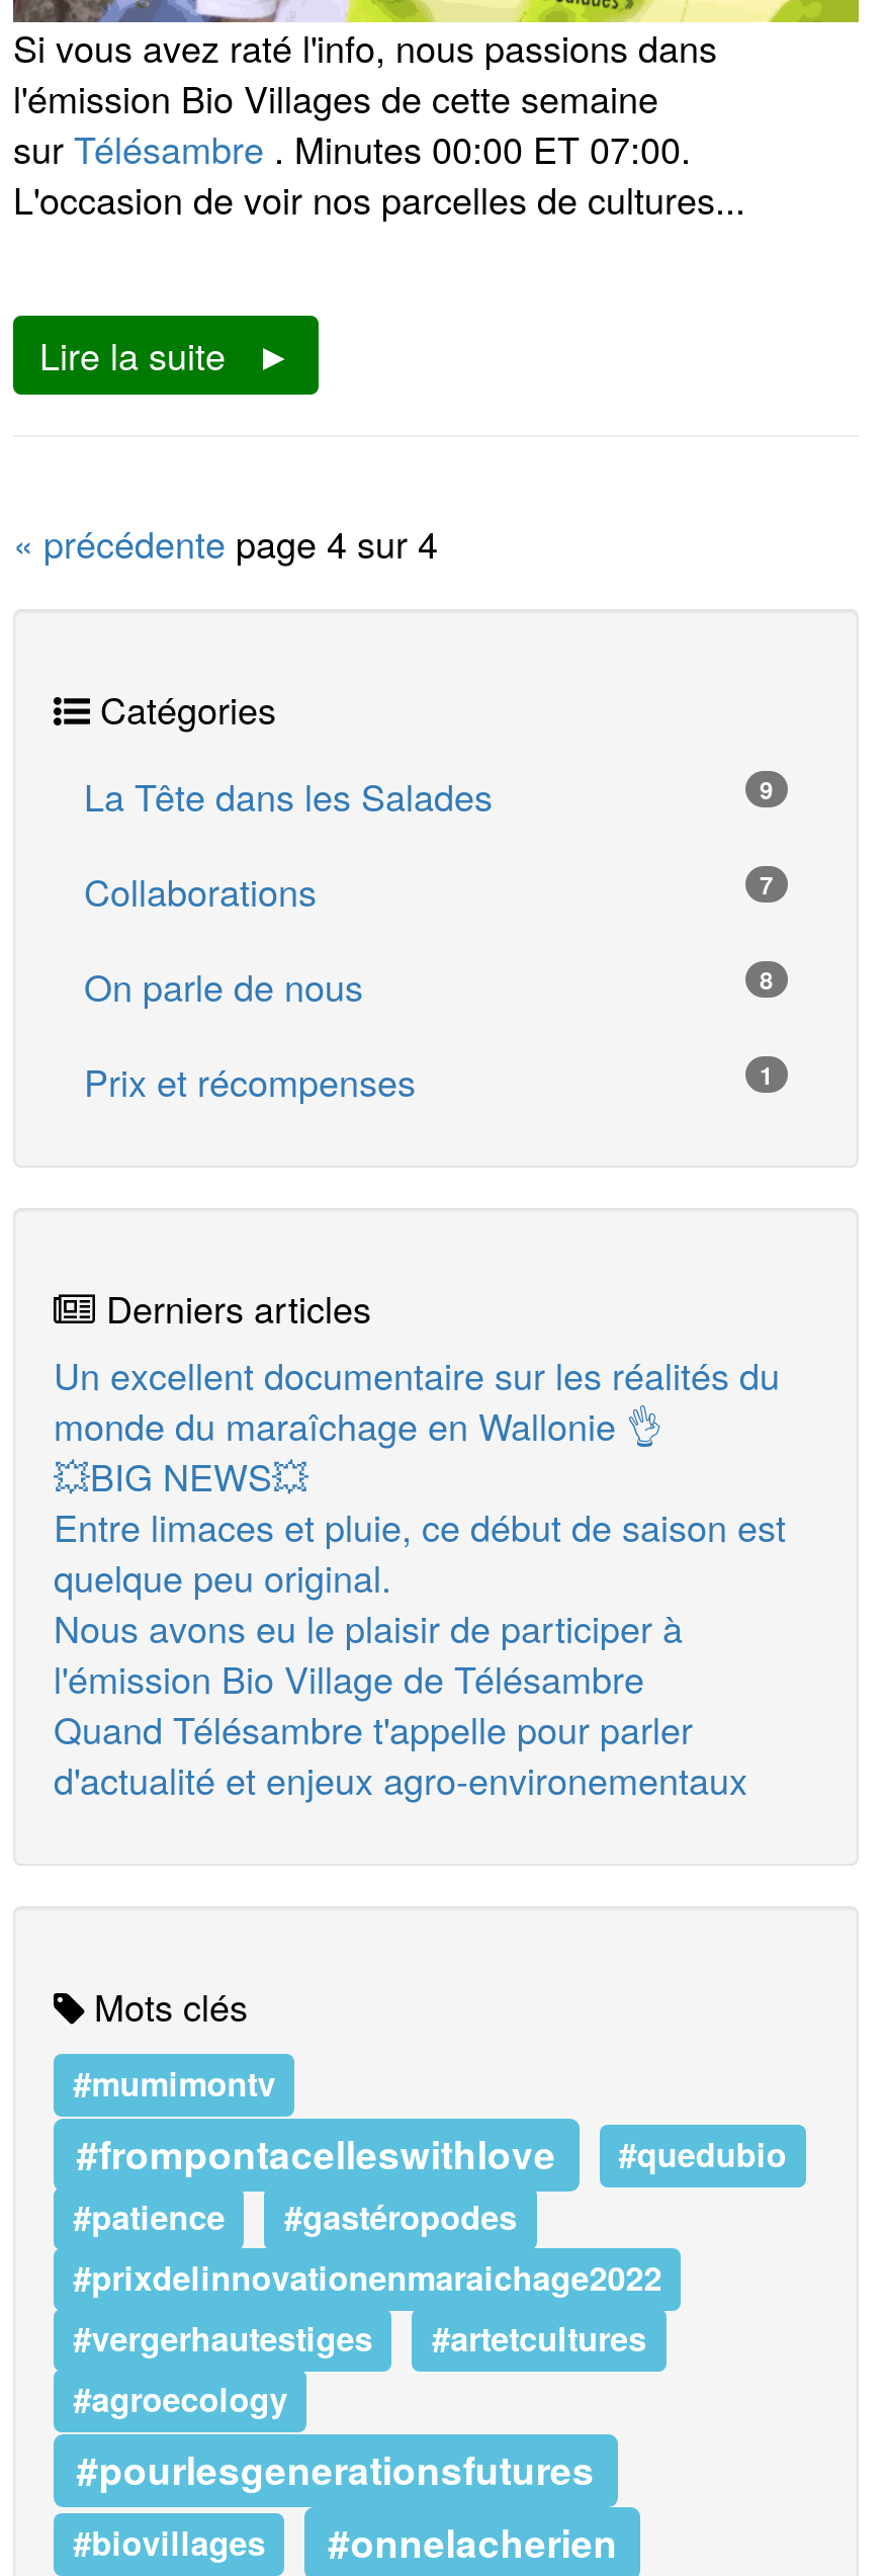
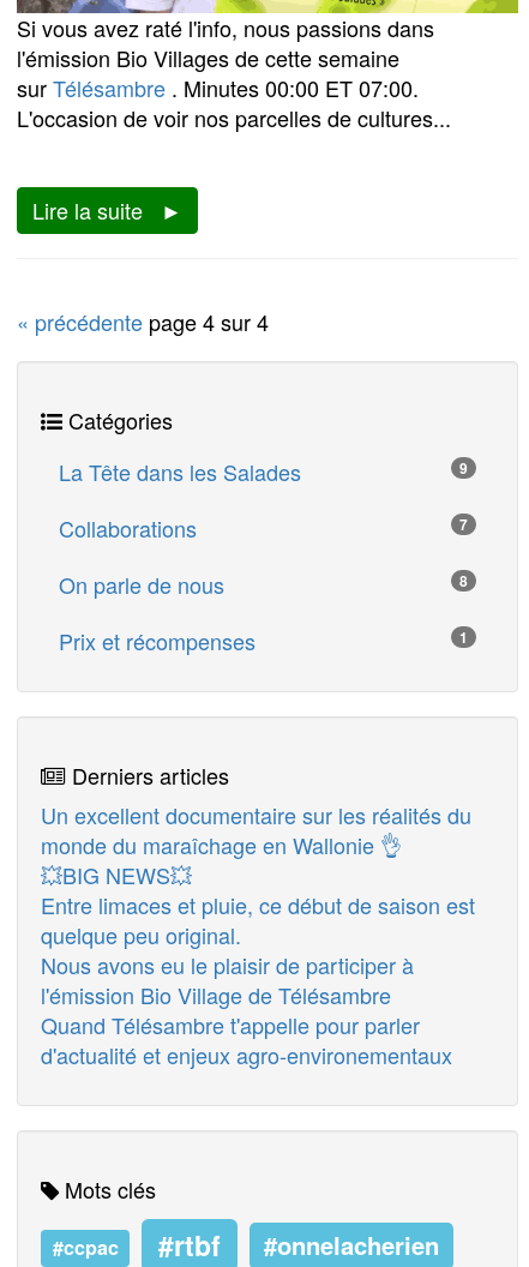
- #mumimontv
- #frompontacelleswithlove
- #quedubio
- #patience
- #gastéropodes
- #prixdelinnovationenmaraichage2022
- #vergerhautestiges
- #artetcultures
- #agroecology
- #pourlesgenerationsfutures
- #biovillages
+ #ccpac
+ #rtbf
